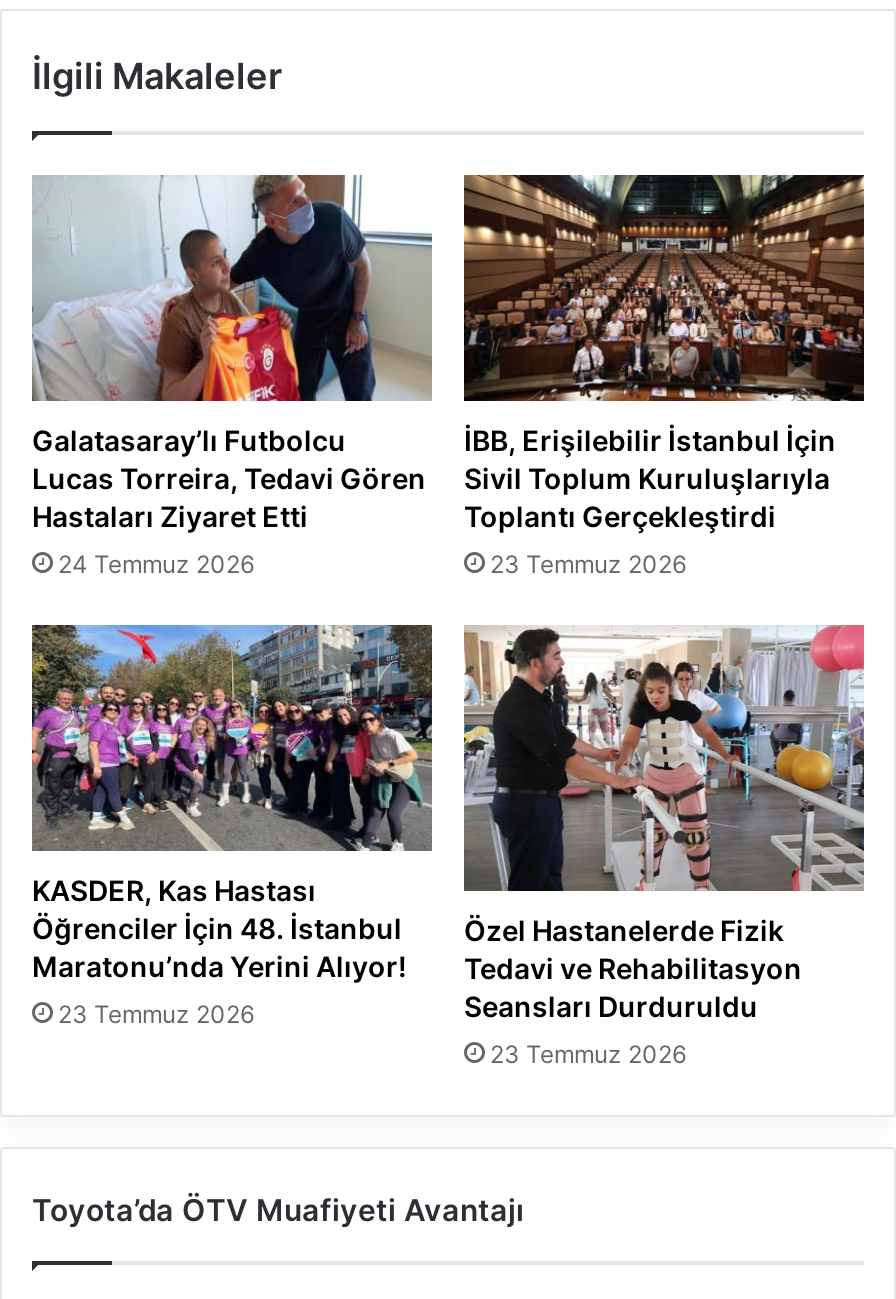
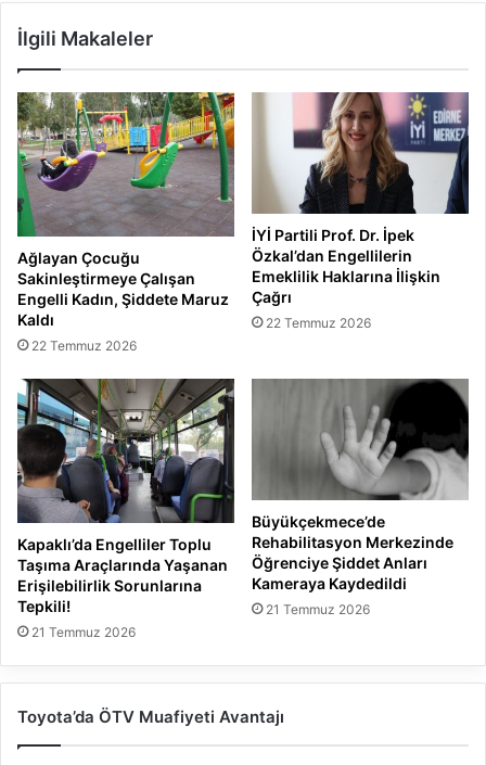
- [image]
- Galatasaray’lı Futbolcu
- Lucas Torreira, Tedavi Gören
- Hastaları Ziyaret Etti
+ [image]
+ Ağlayan Çocuğu
+ Sakinleştirmeye Çalışan
+ Engelli Kadın, Şiddete Maruz
+ Kaldı

- [image]
- İBB, Erişilebilir İstanbul İçin
- Sivil Toplum Kuruluşlarıyla
- Toplantı Gerçekleştirdi
+ [image]
+ İYİ Partili Prof. Dr. İpek
+ Özkal’dan Engellilerin
+ Emeklilik Haklarına İlişkin
+ Çağrı

- 24 Temmuz 2026
+ 22 Temmuz 2026

- 23 Temmuz 2026
+ 22 Temmuz 2026

- [image]
+ [image]

- [image]
- Özel Hastanelerde Fizik
- Tedavi ve Rehabilitasyon
- Seansları Durduruldu
+ [image]
+ Büyükçekmece’de
+ Rehabilitasyon Merkezinde
+ Öğrenciye Şiddet Anları
+ Kameraya Kaydedildi

- KASDER, Kas Hastası
- Öğrenciler İçin 48. İstanbul
- Maratonu’nda Yerini Alıyor!
+ Kapaklı’da Engelliler Toplu
+ Taşıma Araçlarında Yaşanan
+ Erişilebilirlik Sorunlarına
+ Tepkili!

- 23 Temmuz 2026
+ 21 Temmuz 2026

- 23 Temmuz 2026
+ 21 Temmuz 2026
